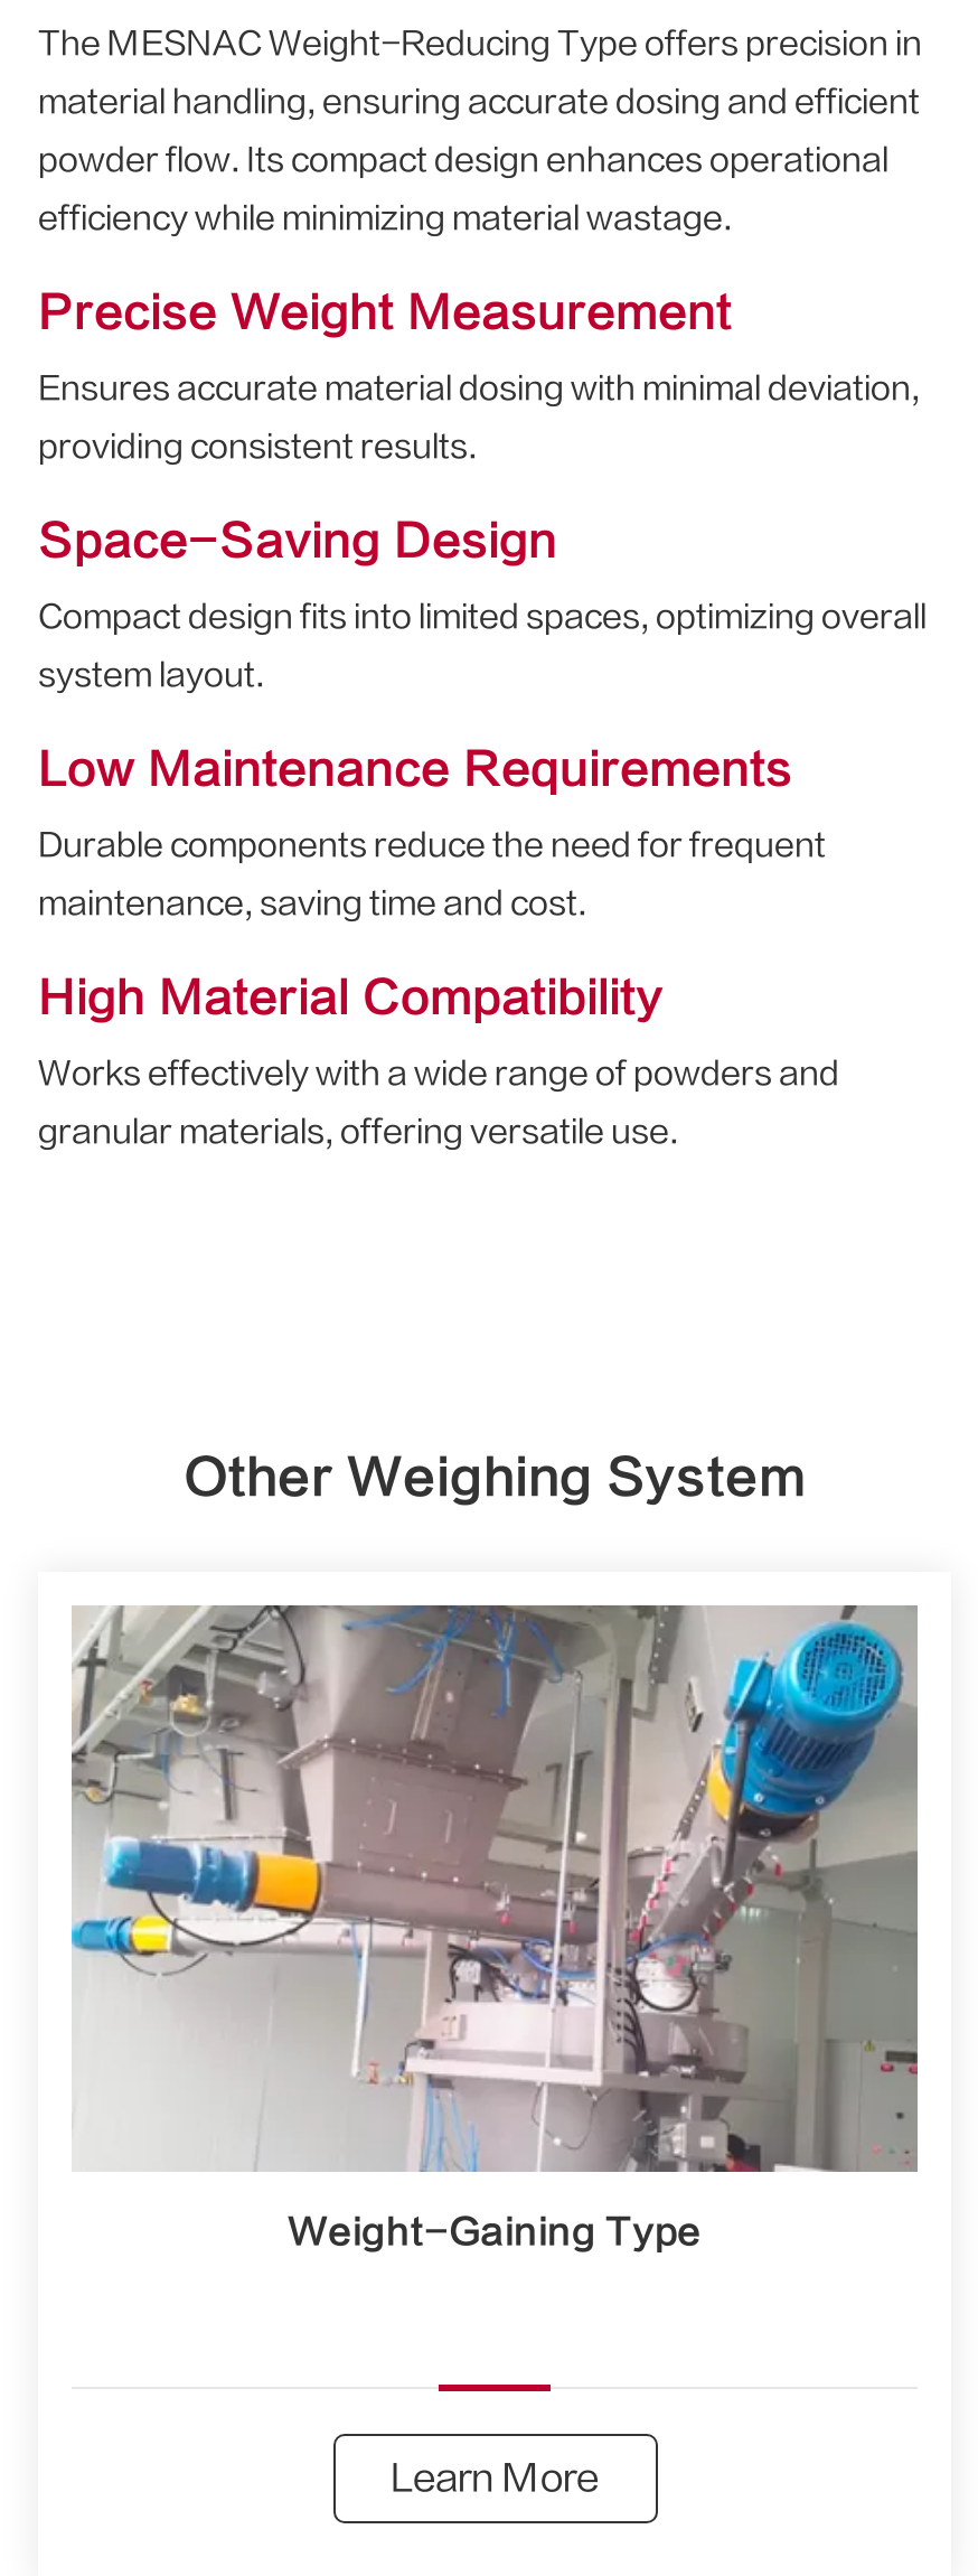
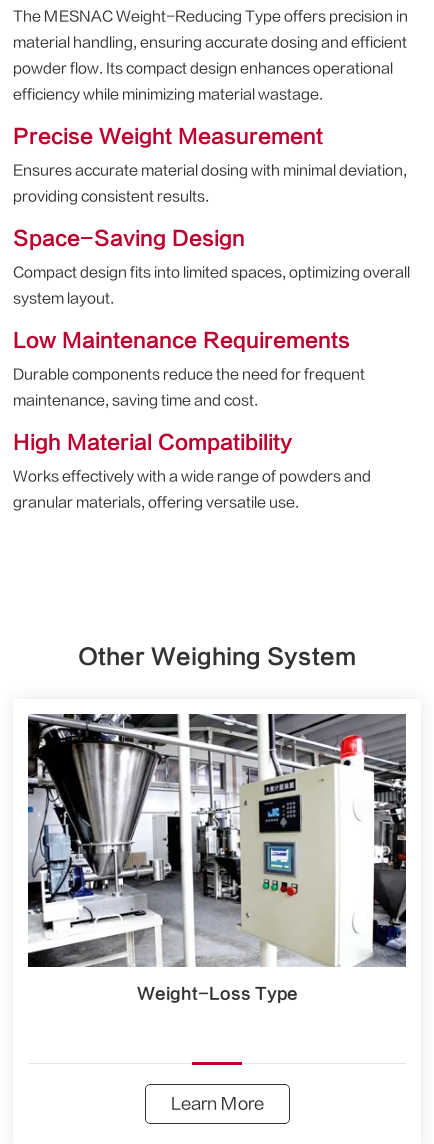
- [image]
- Weight-Gaining Type
+ [image]
+ Weight-Loss Type
